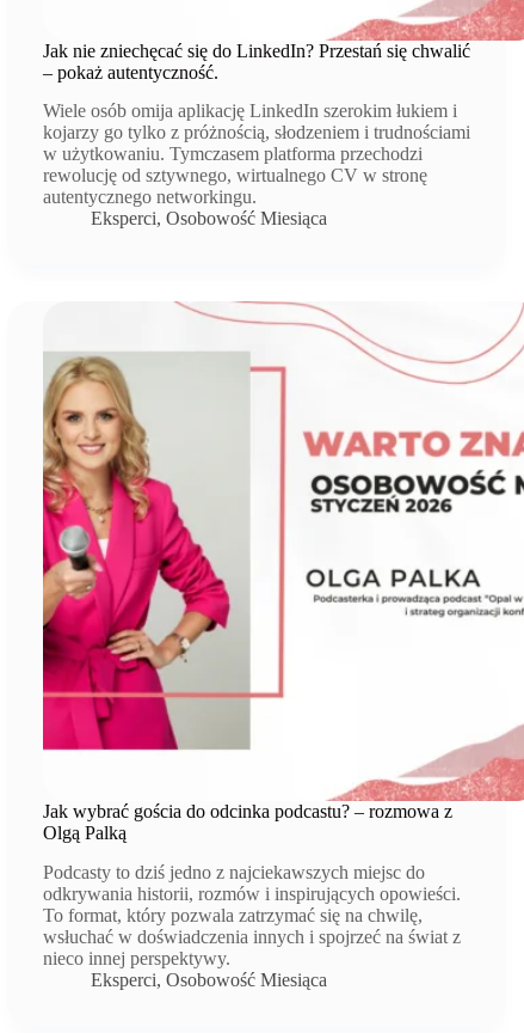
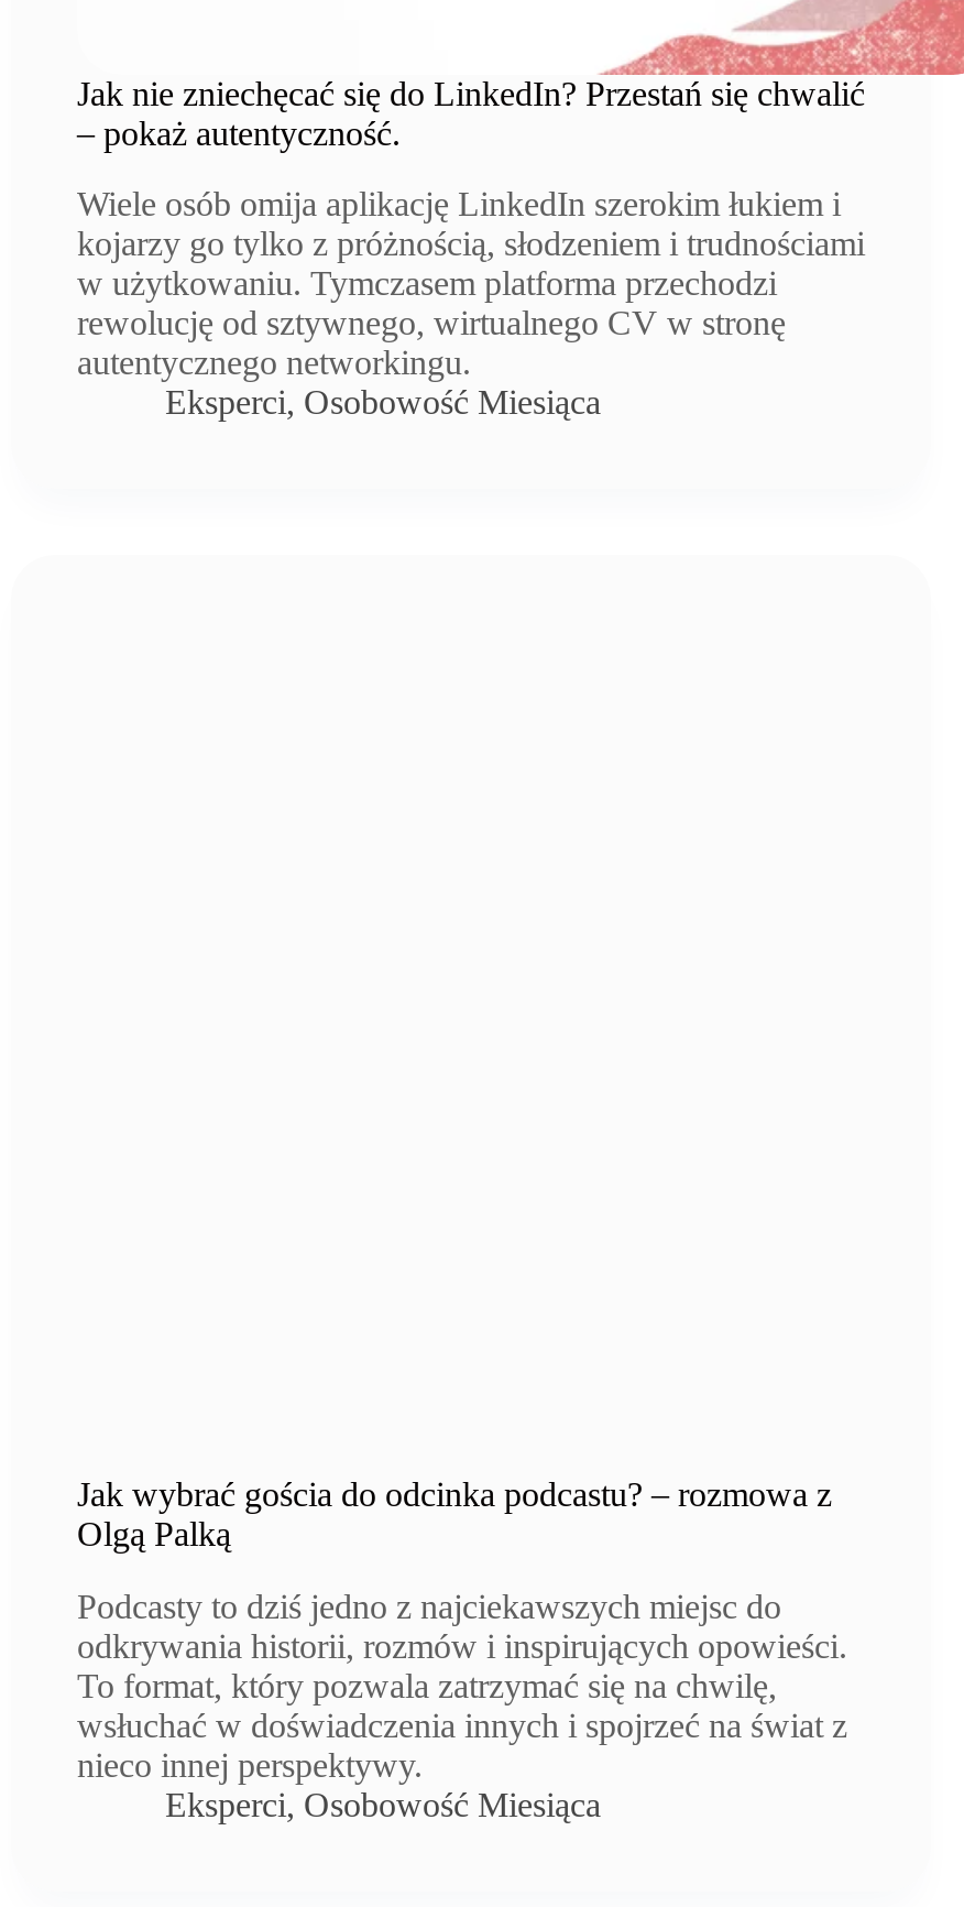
- [image]
